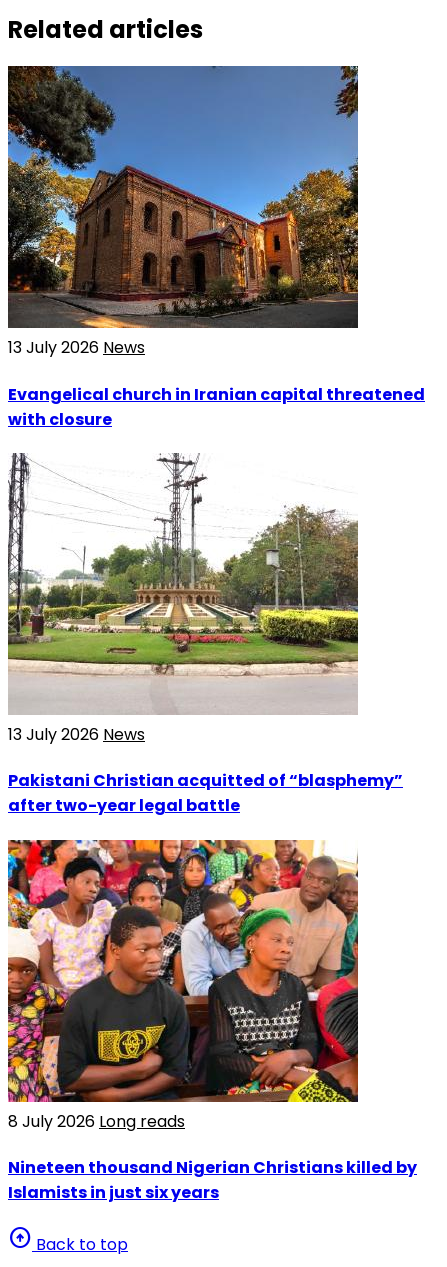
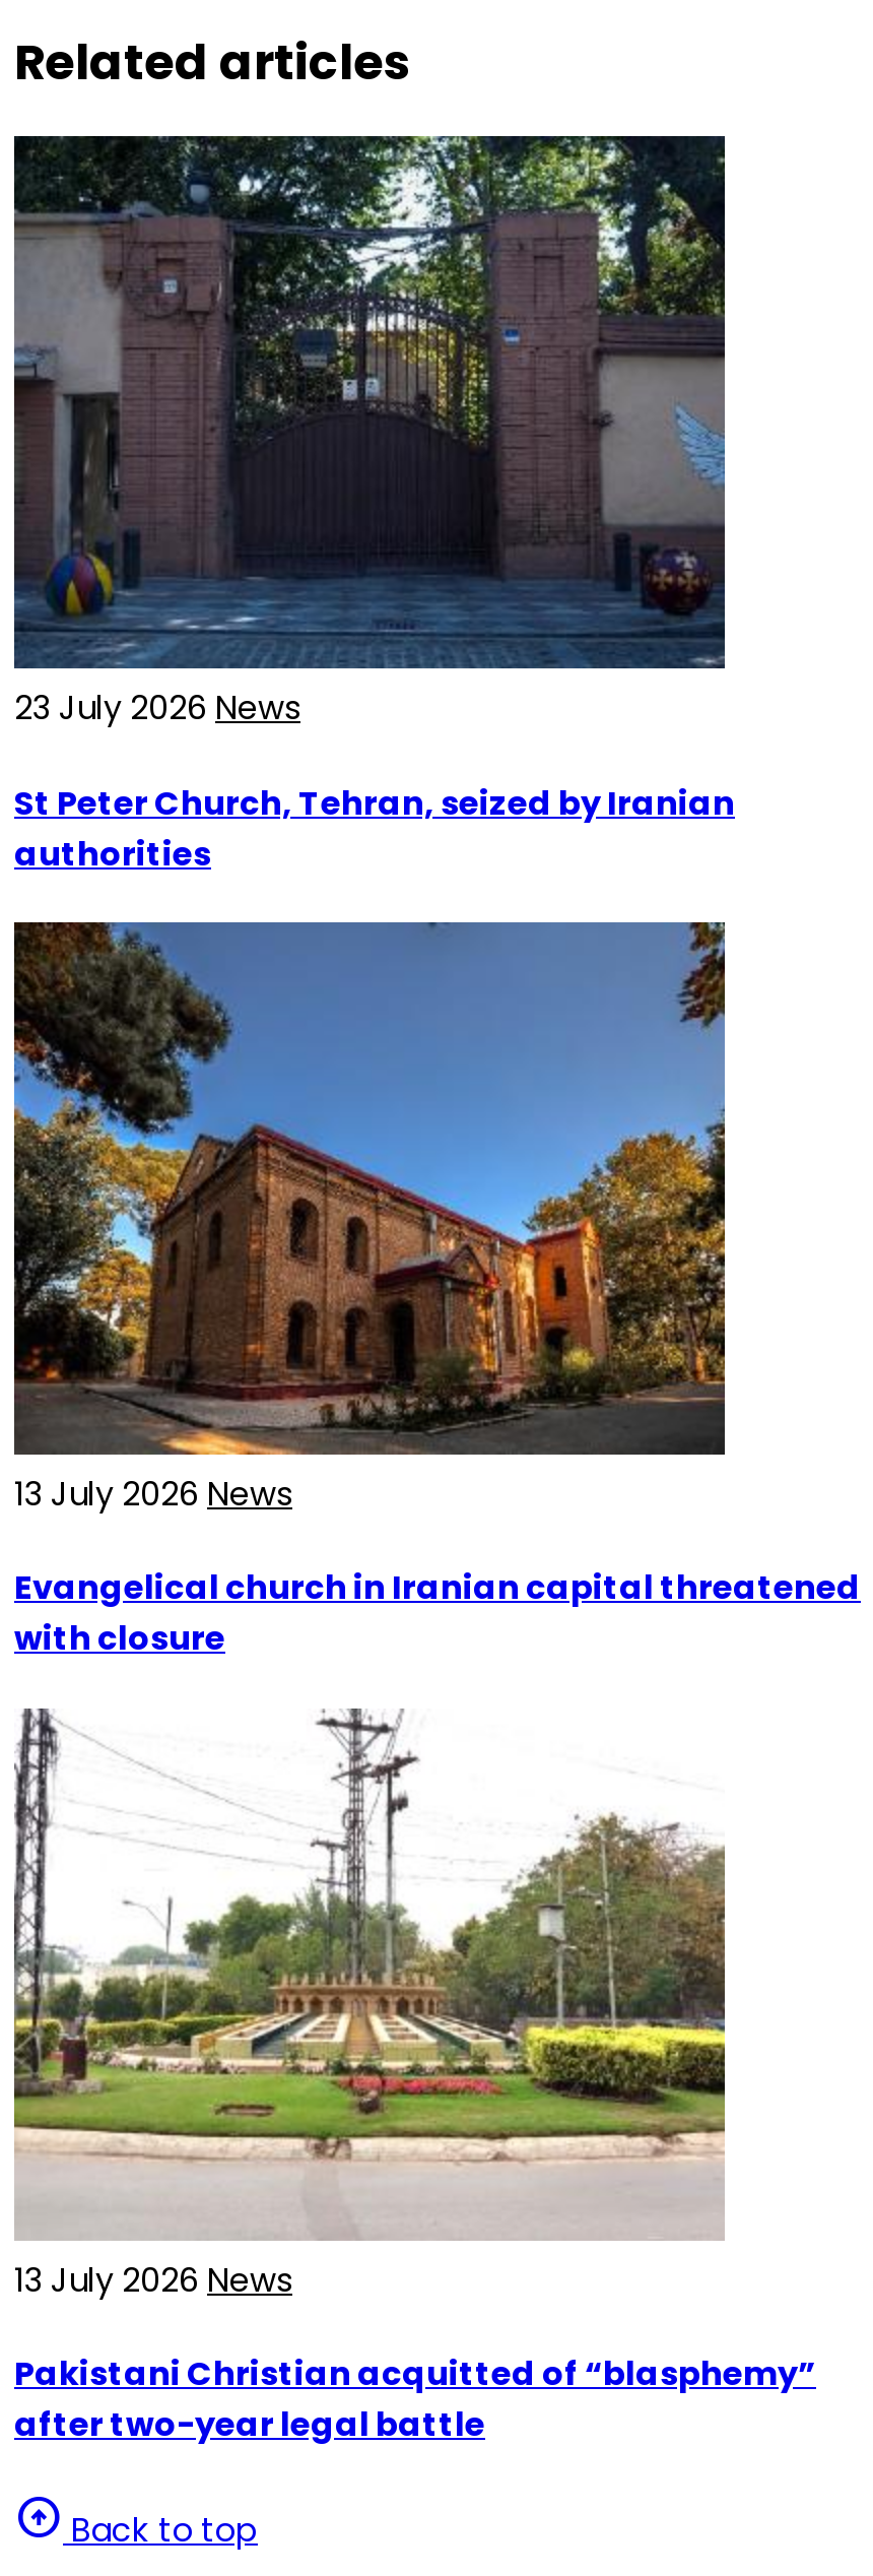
+ [image]
+ 23 July 2026 News
+ St Peter Church, Tehran, seized by Iranian
+ authorities

moved down: [image] | 13 July 2026 News | Evangelical church in Iranian capital threatened | with closure | 13 July 2026 News | Pakistani Christian acquitted of “blasphemy” | after two-year legal battle

- [image]
- 8 July 2026 Long reads
- Nineteen thousand Nigerian Christians killed by
- Islamists in just six years
